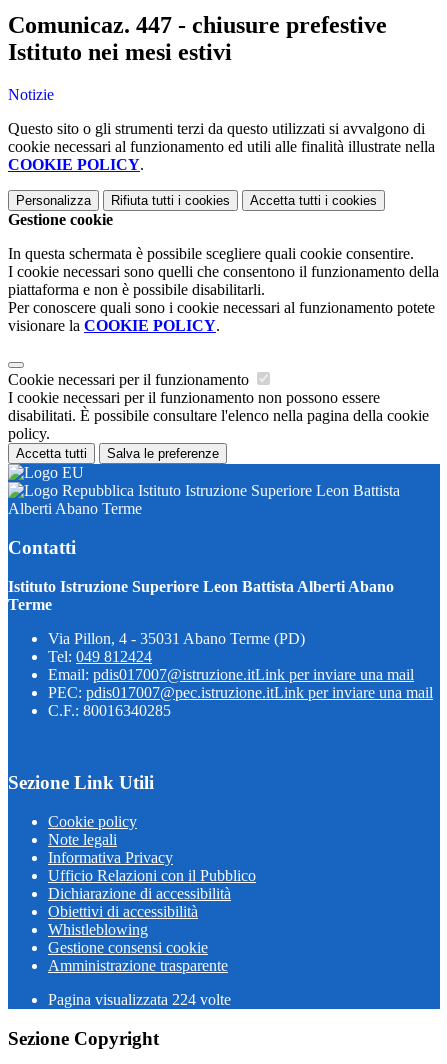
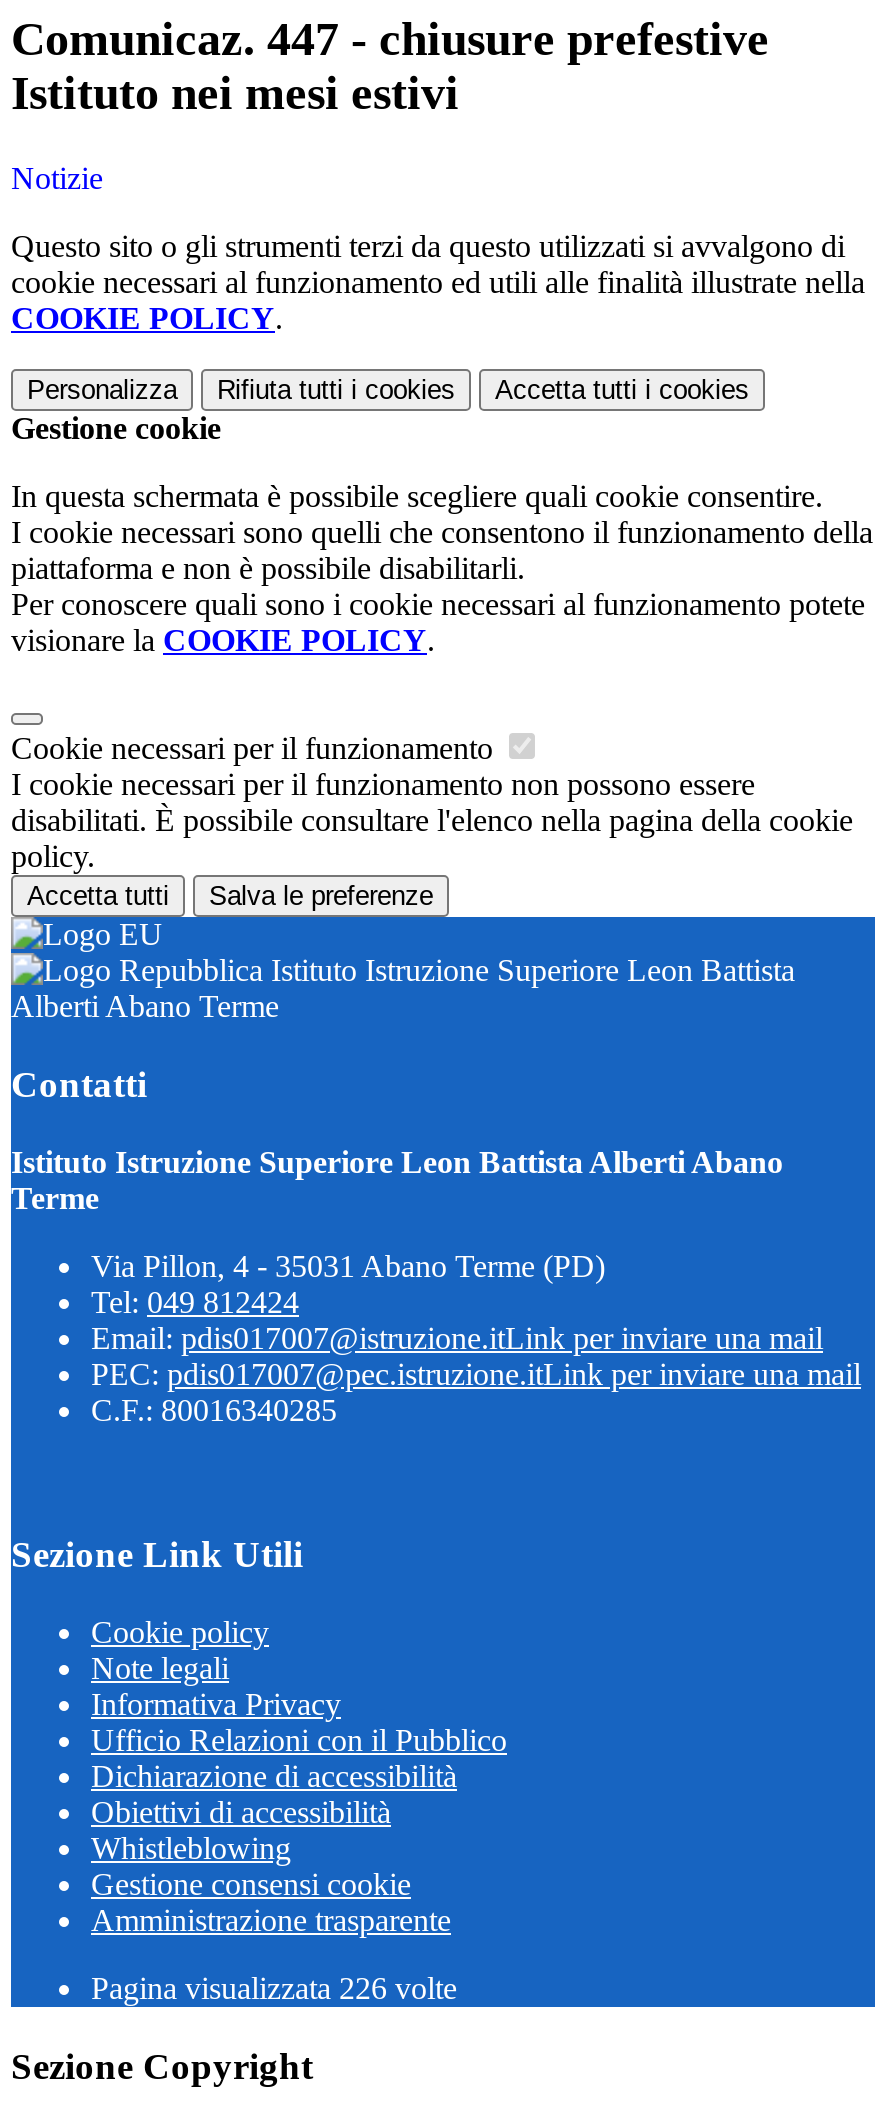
- Pagina visualizzata 224 volte
+ Pagina visualizzata 226 volte
